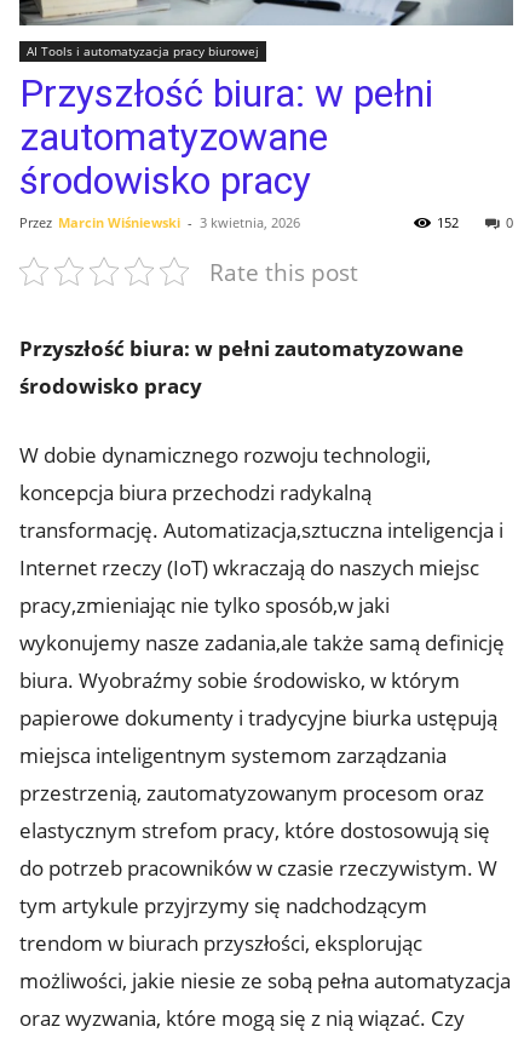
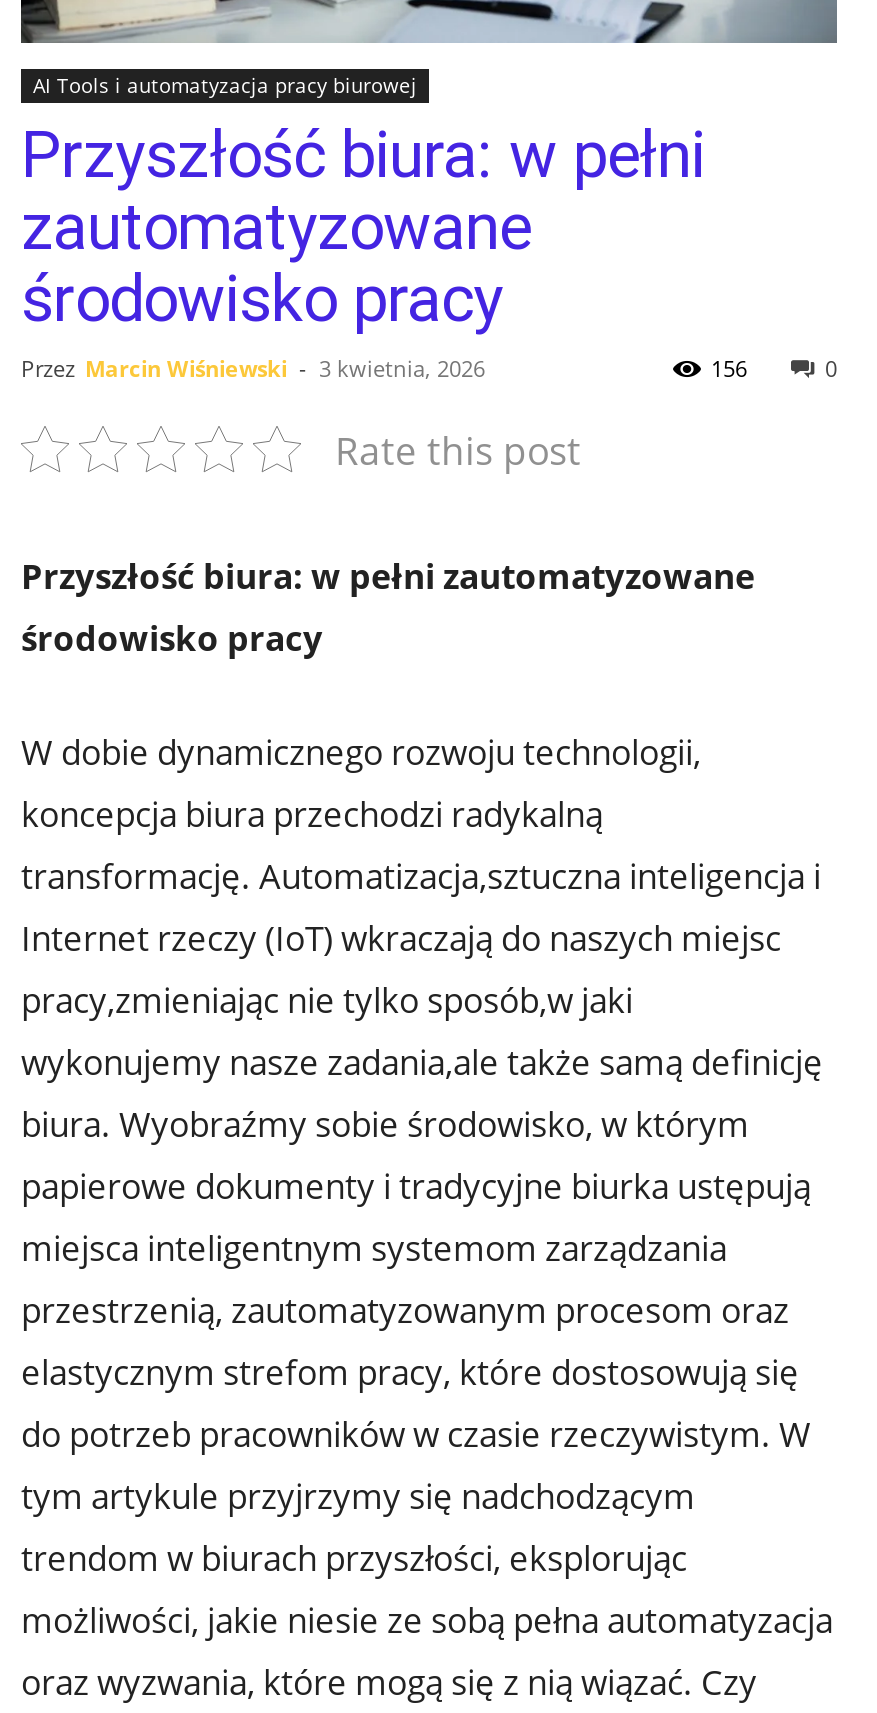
- 152
+ 156
